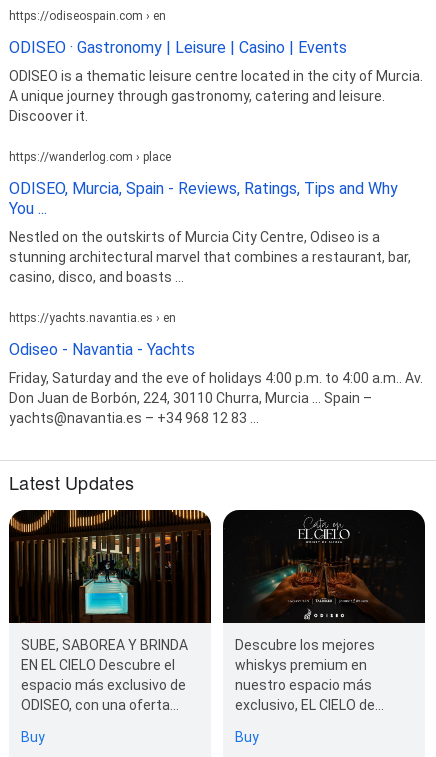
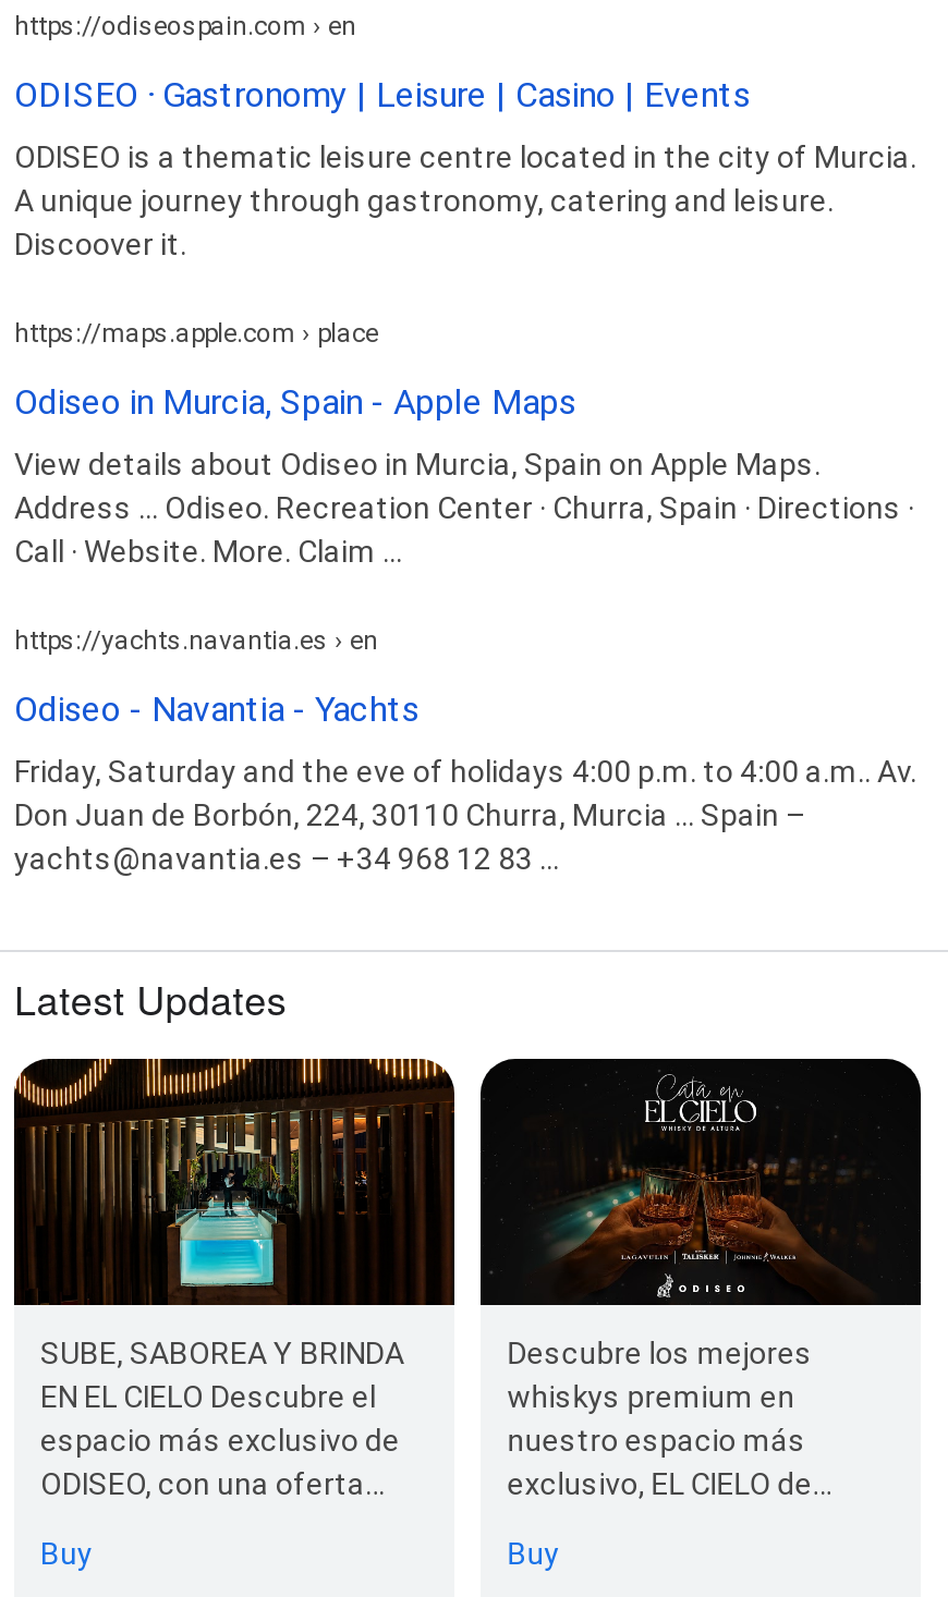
- https://wanderlog.com › place
+ https://maps.apple.com › place

- ODISEO, Murcia, Spain - Reviews, Ratings, Tips and Why
- You ...
+ Odiseo in Murcia, Spain - Apple Maps

- Nestled on the outskirts of Murcia City Centre, Odiseo is a
- stunning architectural marvel that combines a restaurant, bar,
- casino, disco, and boasts ...
+ View details about Odiseo in Murcia, Spain on Apple Maps.
+ Address ... Odiseo. Recreation Center · Churra, Spain · Directions ·
+ Call · Website. More. Claim ...
